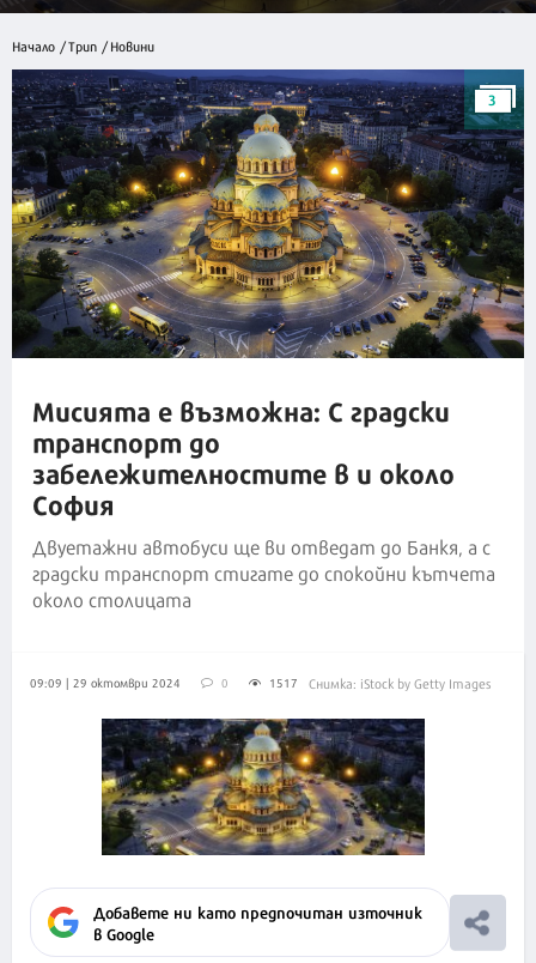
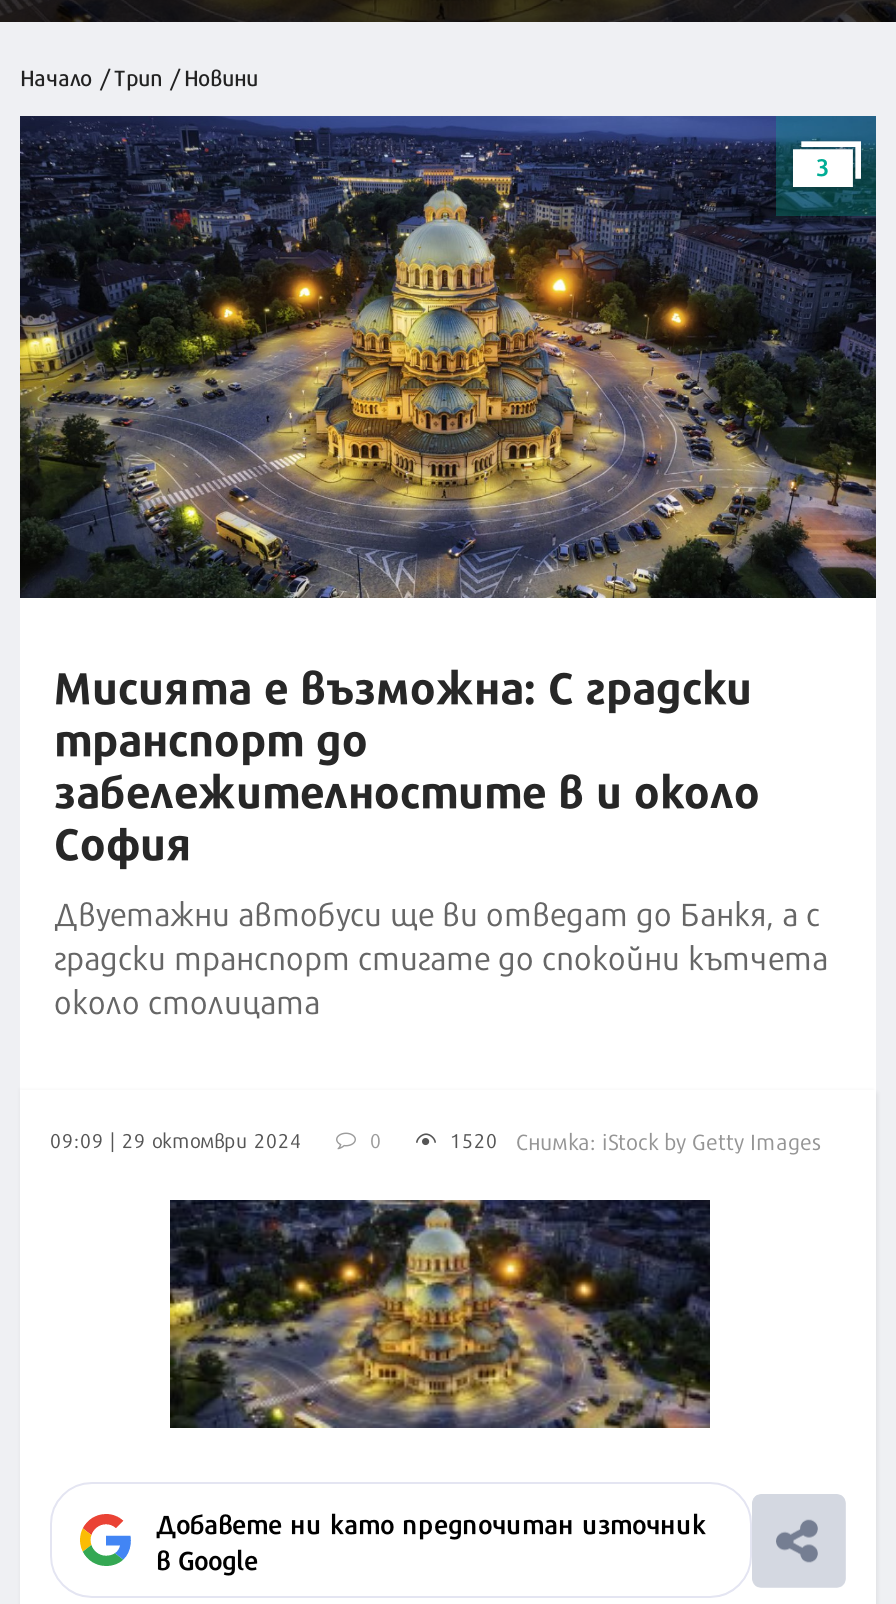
- 1517 Снимка: iStock by Getty Images
+ 1520 Снимка: iStock by Getty Images
